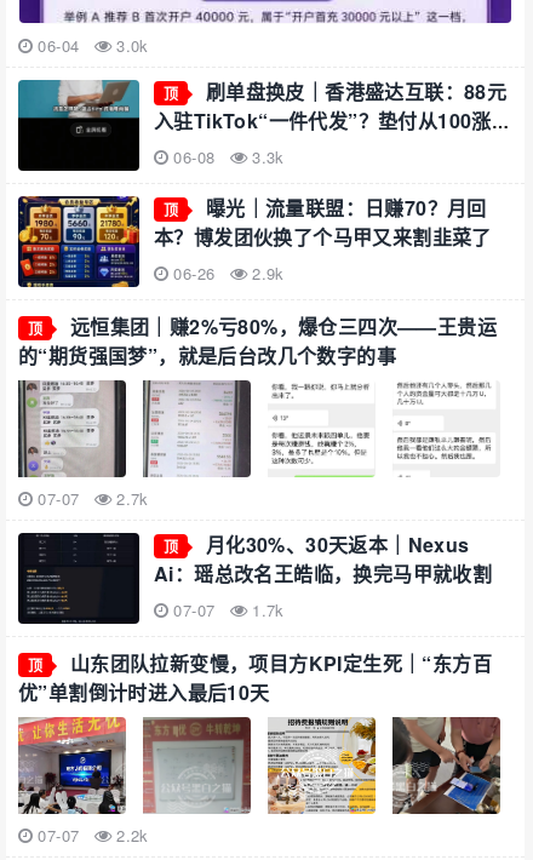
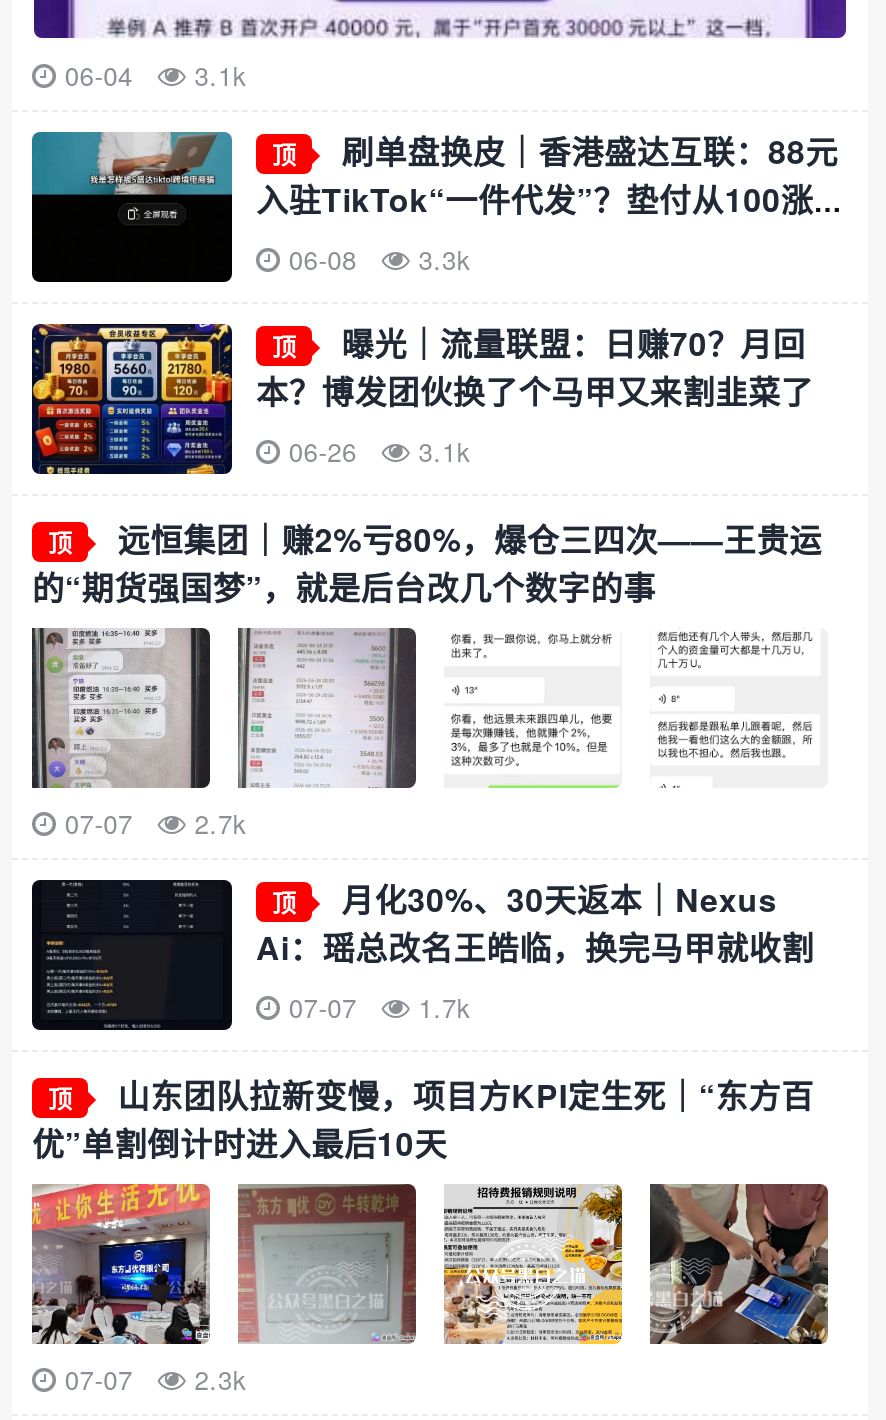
- 06-04 3.0k
+ 06-04 3.1k

- 06-26 2.9k
+ 06-26 3.1k

- 07-07 2.2k
+ 07-07 2.3k
